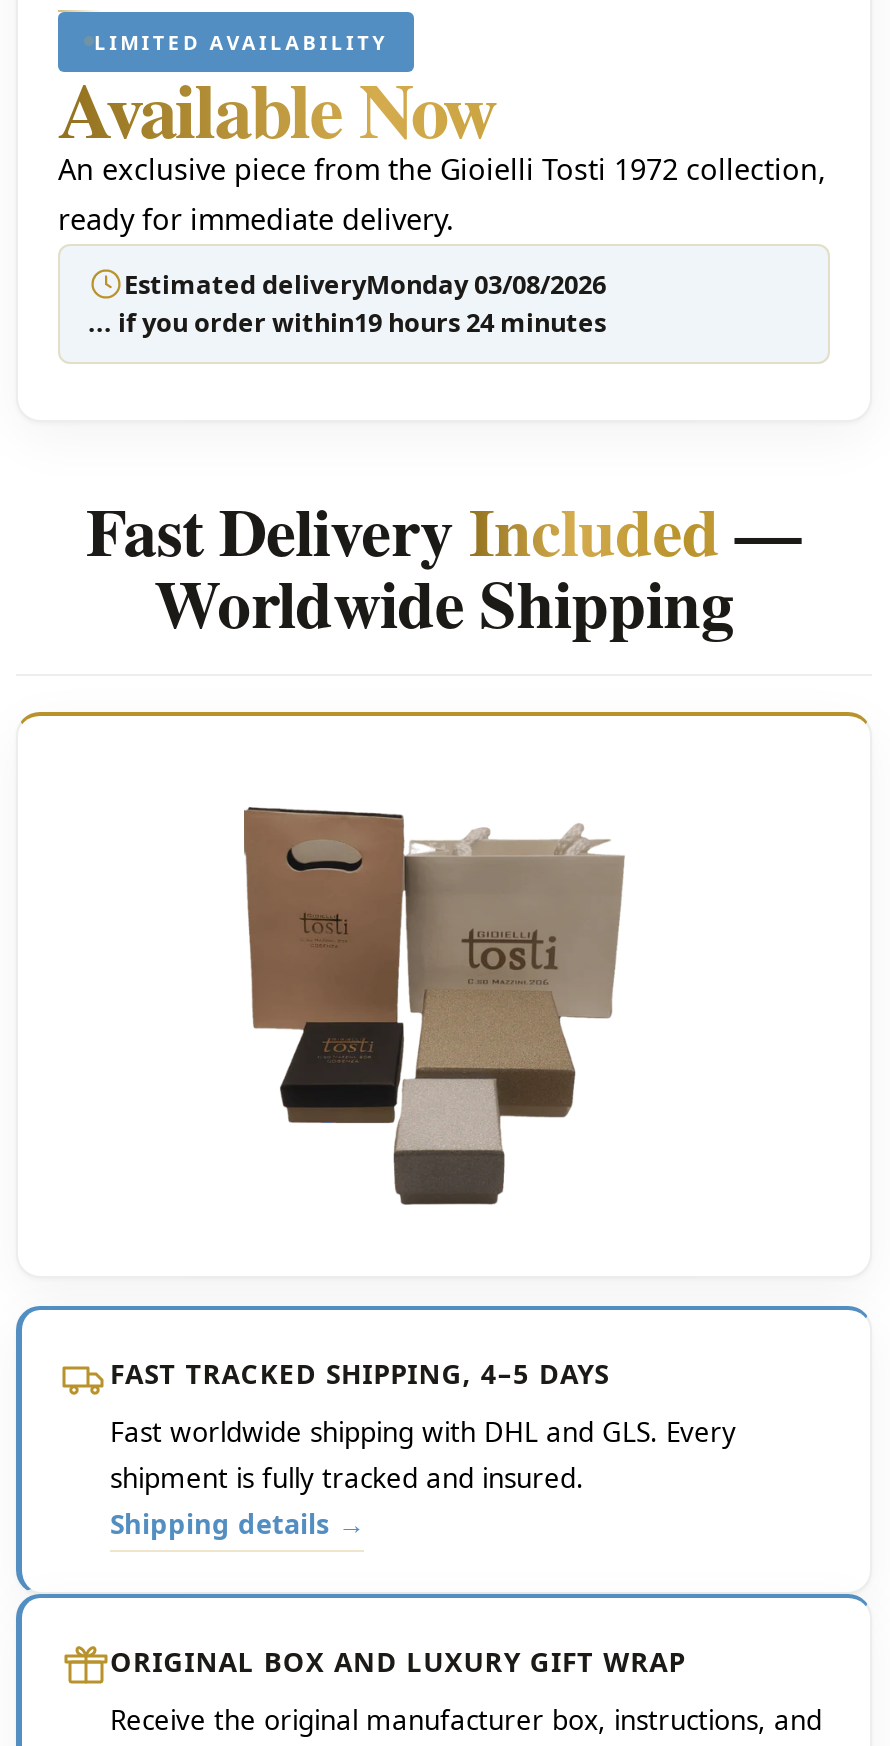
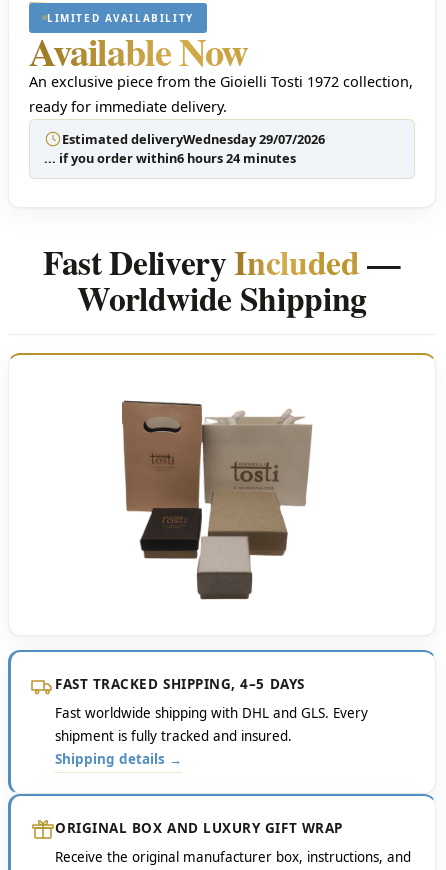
- Estimated deliveryMonday 03/08/2026
+ Estimated deliveryWednesday 29/07/2026

- ... if you order within19 hours 24 minutes
+ ... if you order within6 hours 24 minutes
